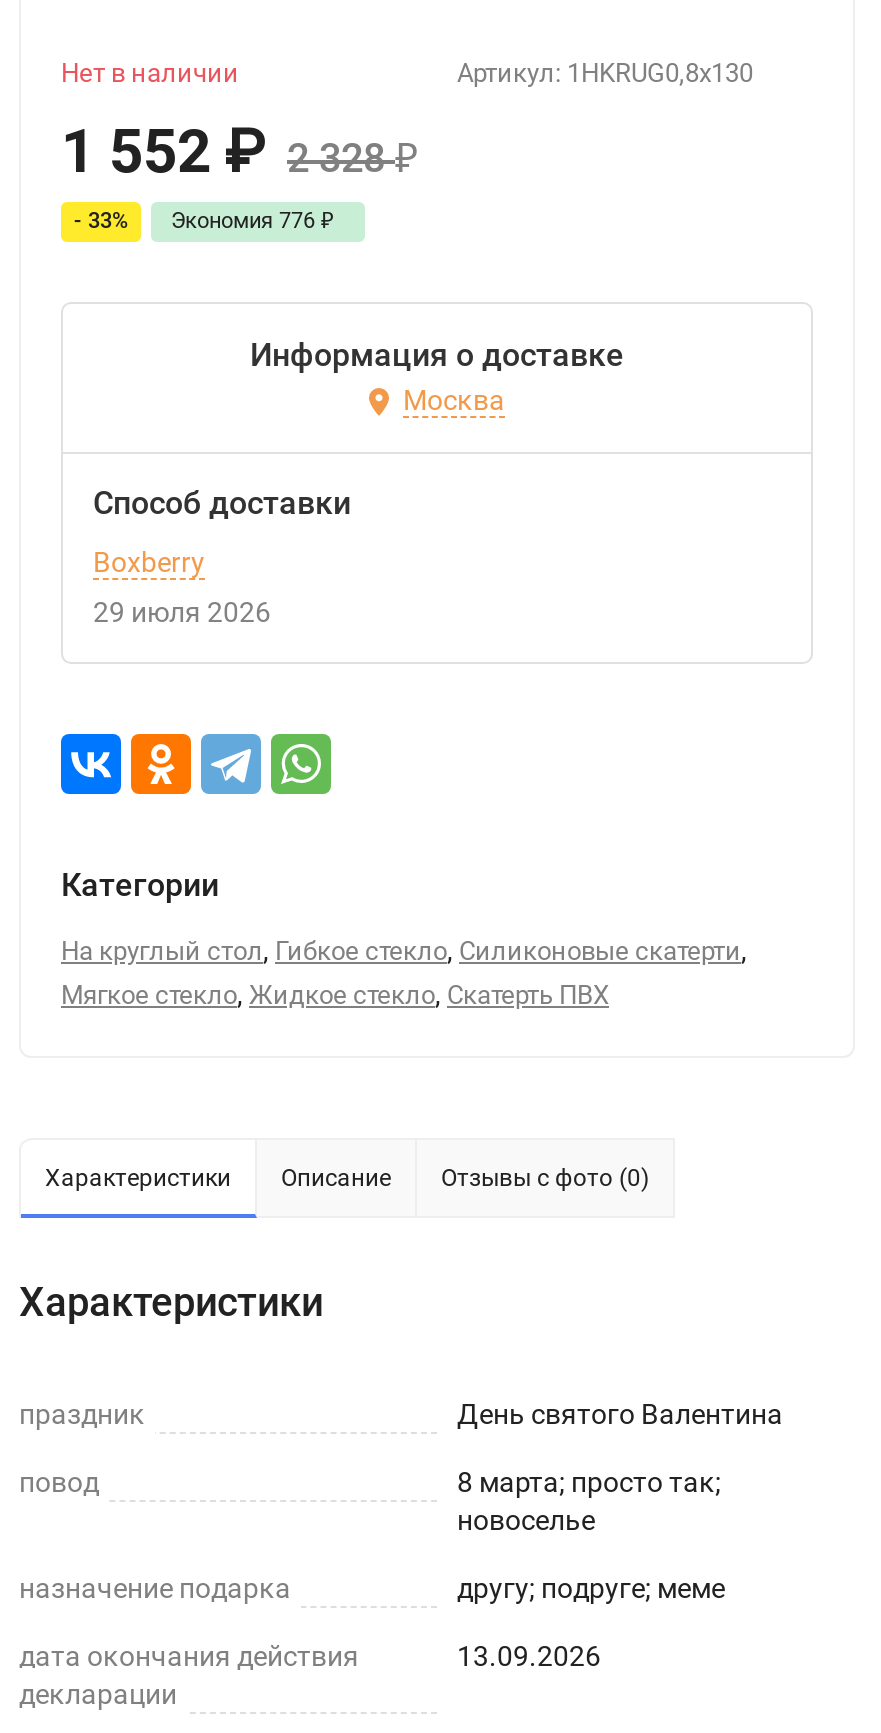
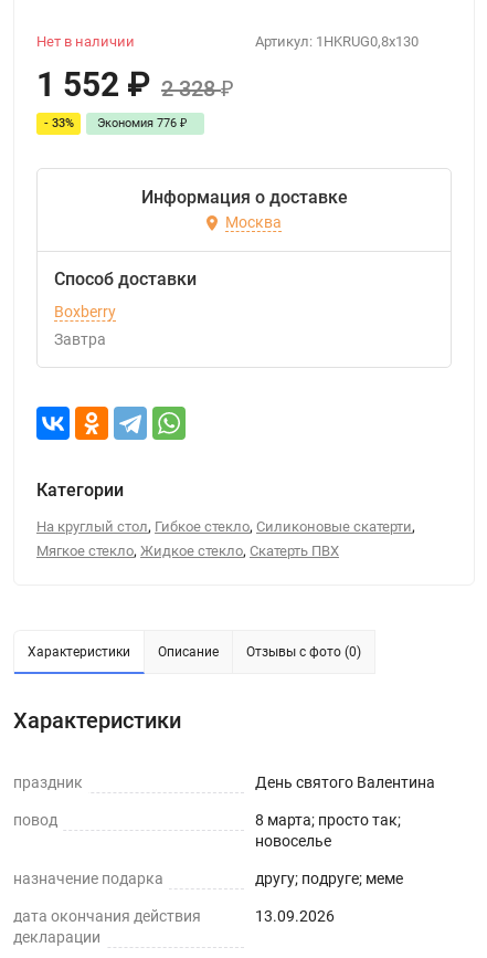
- 29 июля 2026
+ Завтра
